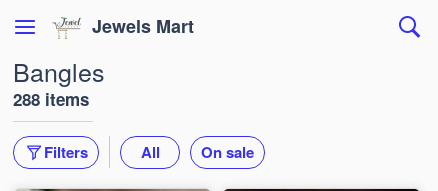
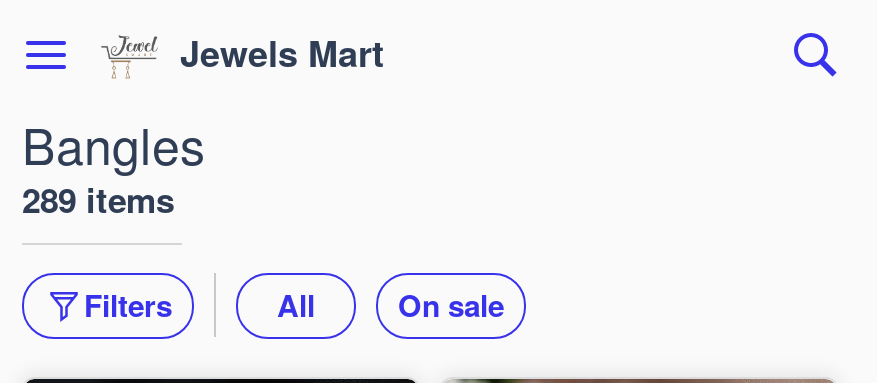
- 288 items
+ 289 items
